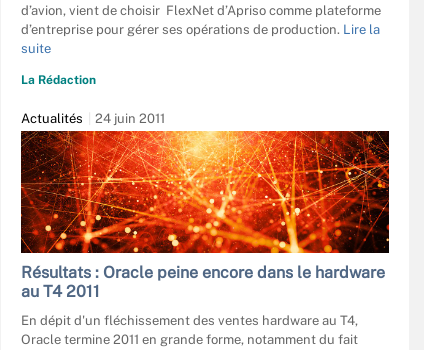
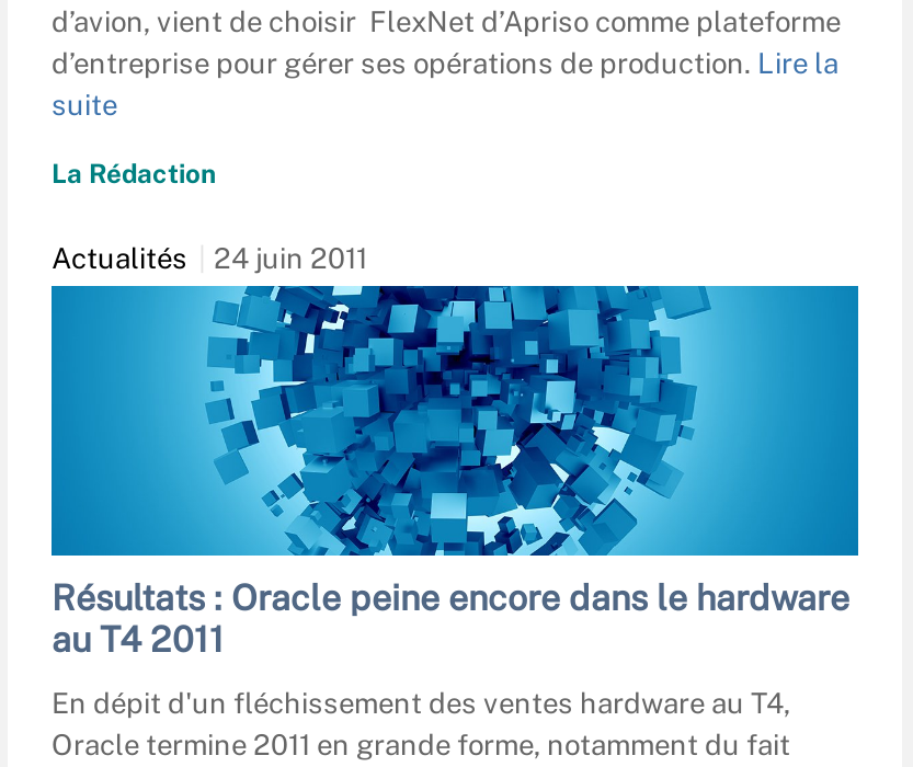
- [image]
+ [image]
